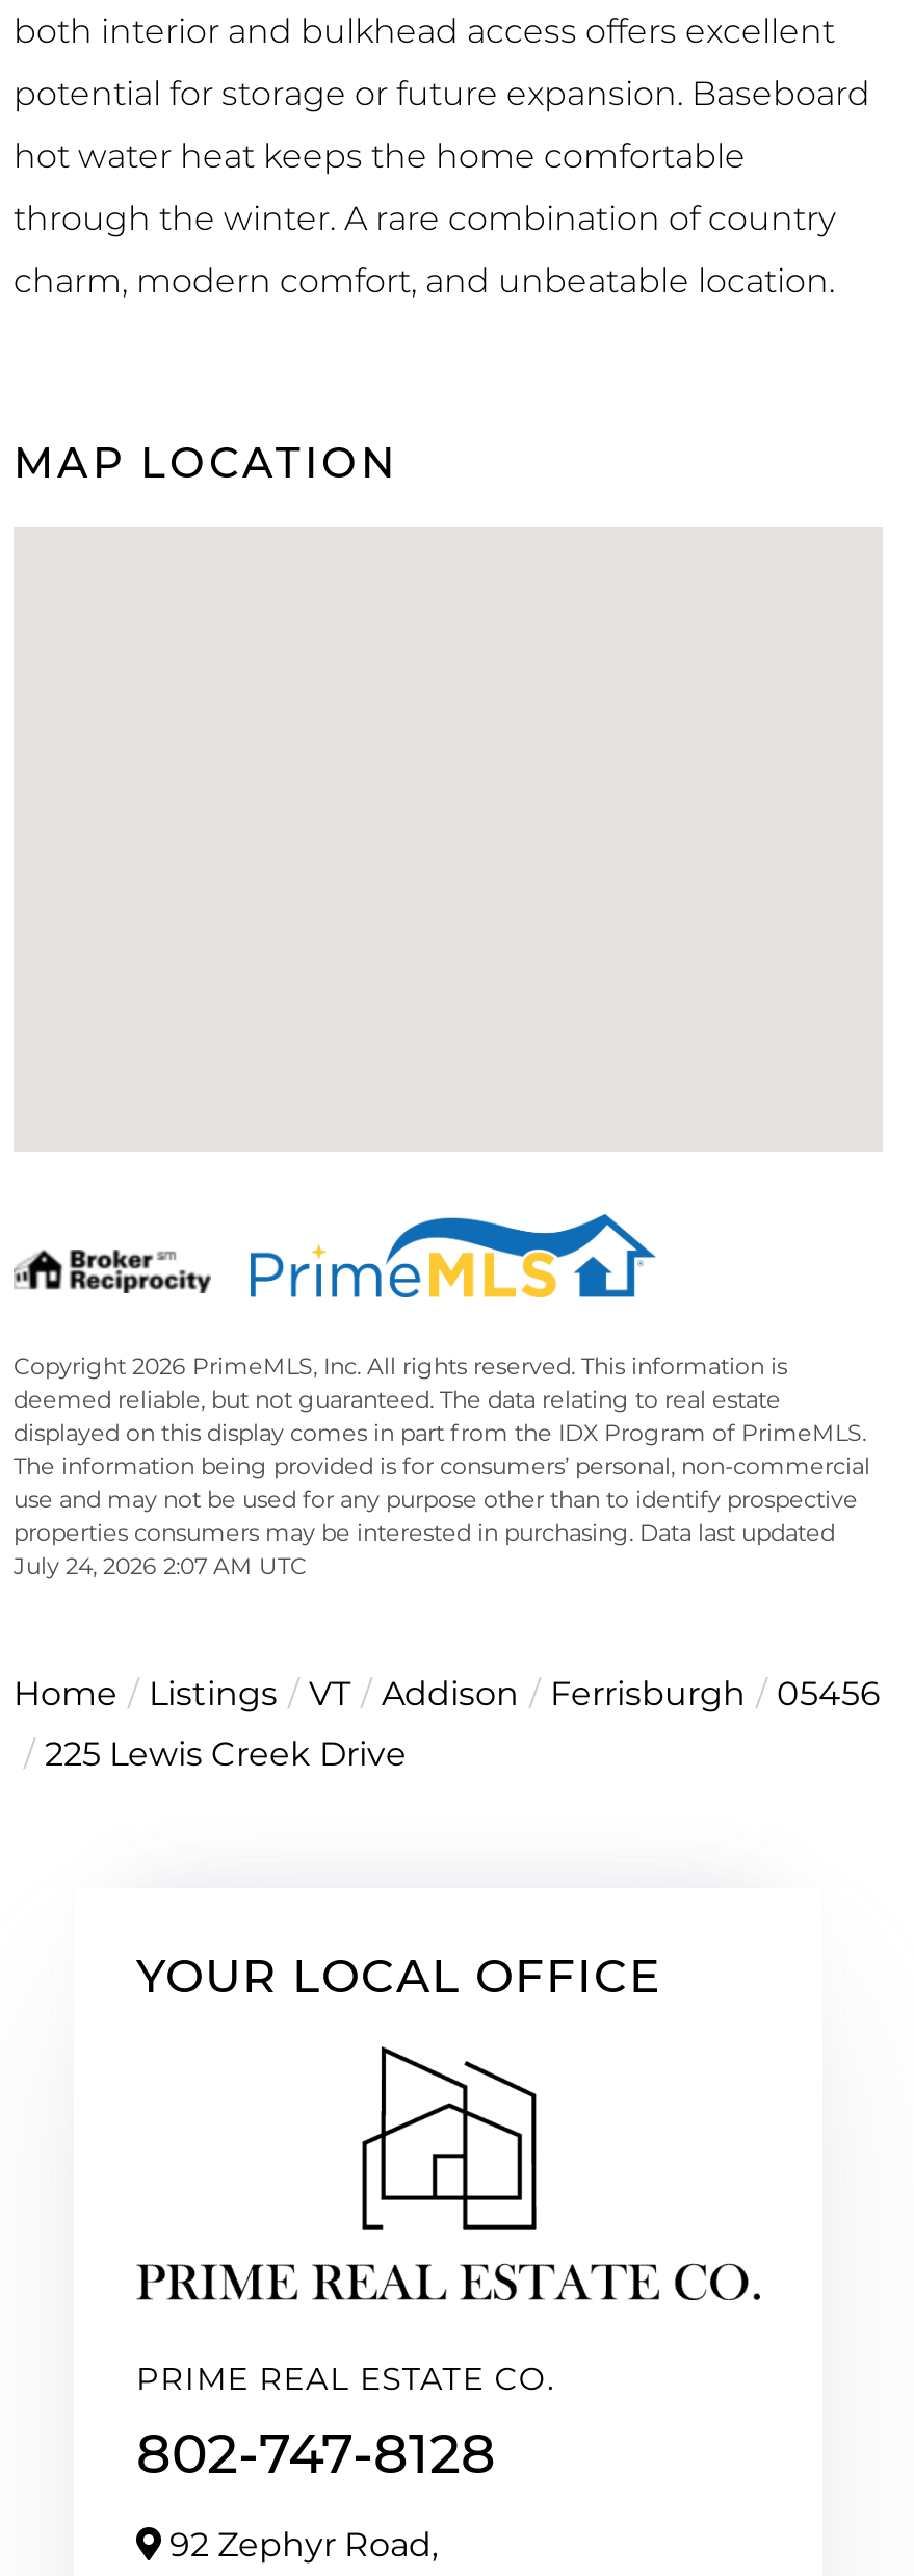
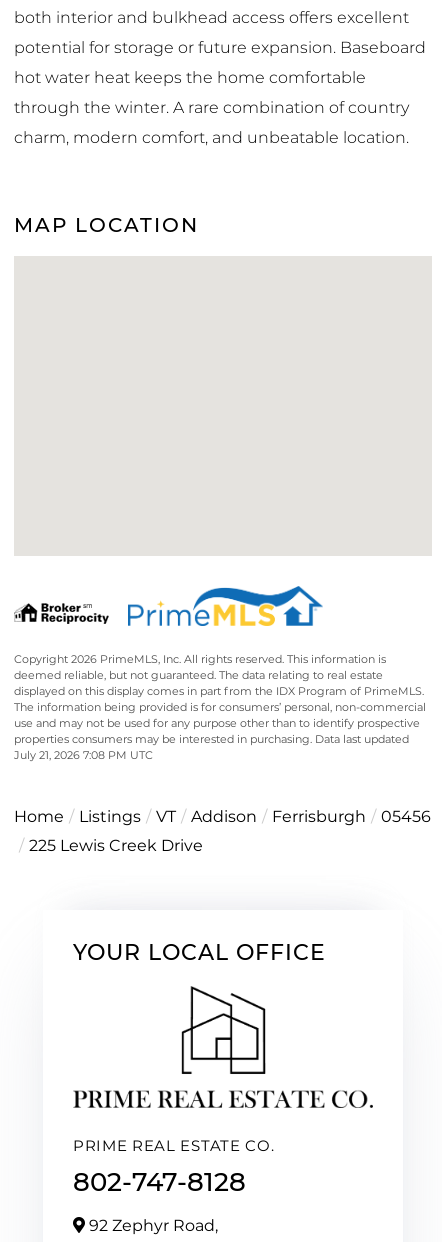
- July 24, 2026 2:07 AM UTC
+ July 21, 2026 7:08 PM UTC
